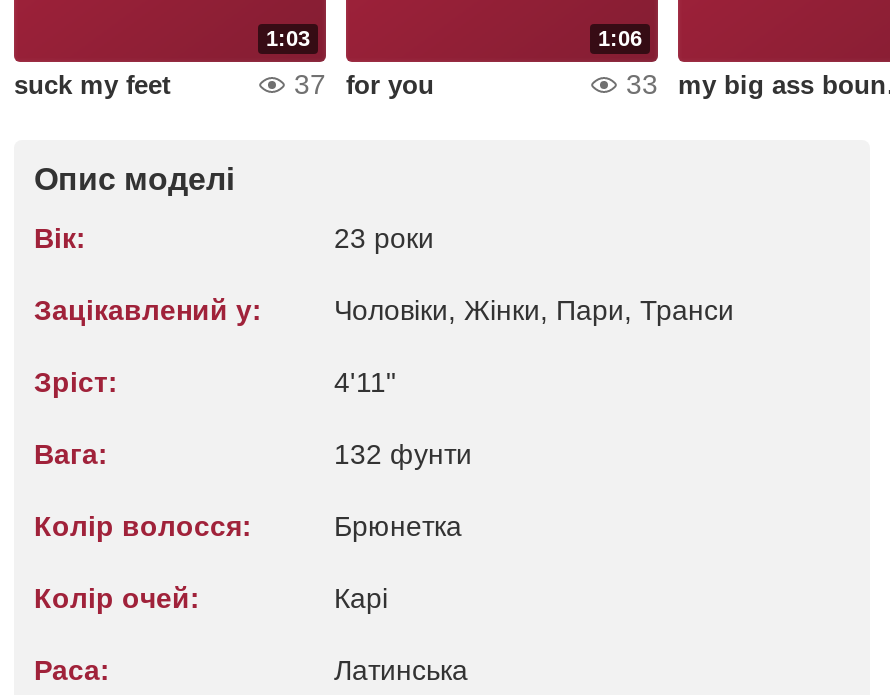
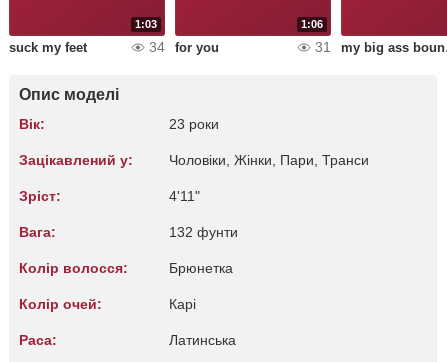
- 37 for you
+ 34 for you

- 33
+ 31
